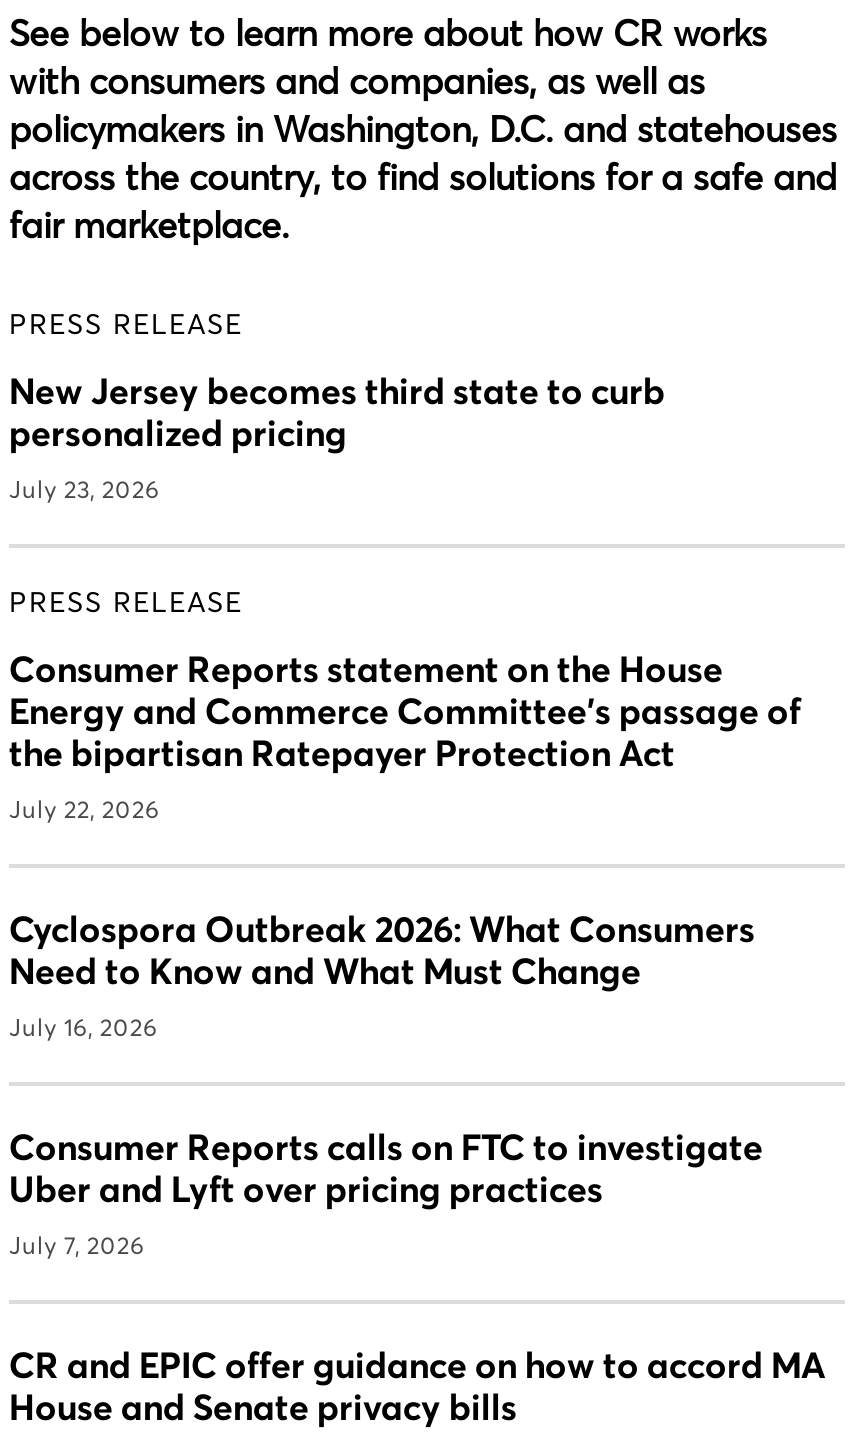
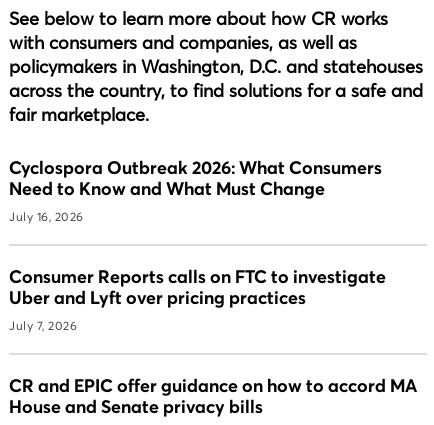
- PRESS RELEASE
- New Jersey becomes third state to curb
- personalized pricing
- July 23, 2026
- PRESS RELEASE
- Consumer Reports statement on the House
- Energy and Commerce Committee’s passage of
- the bipartisan Ratepayer Protection Act
- July 22, 2026
